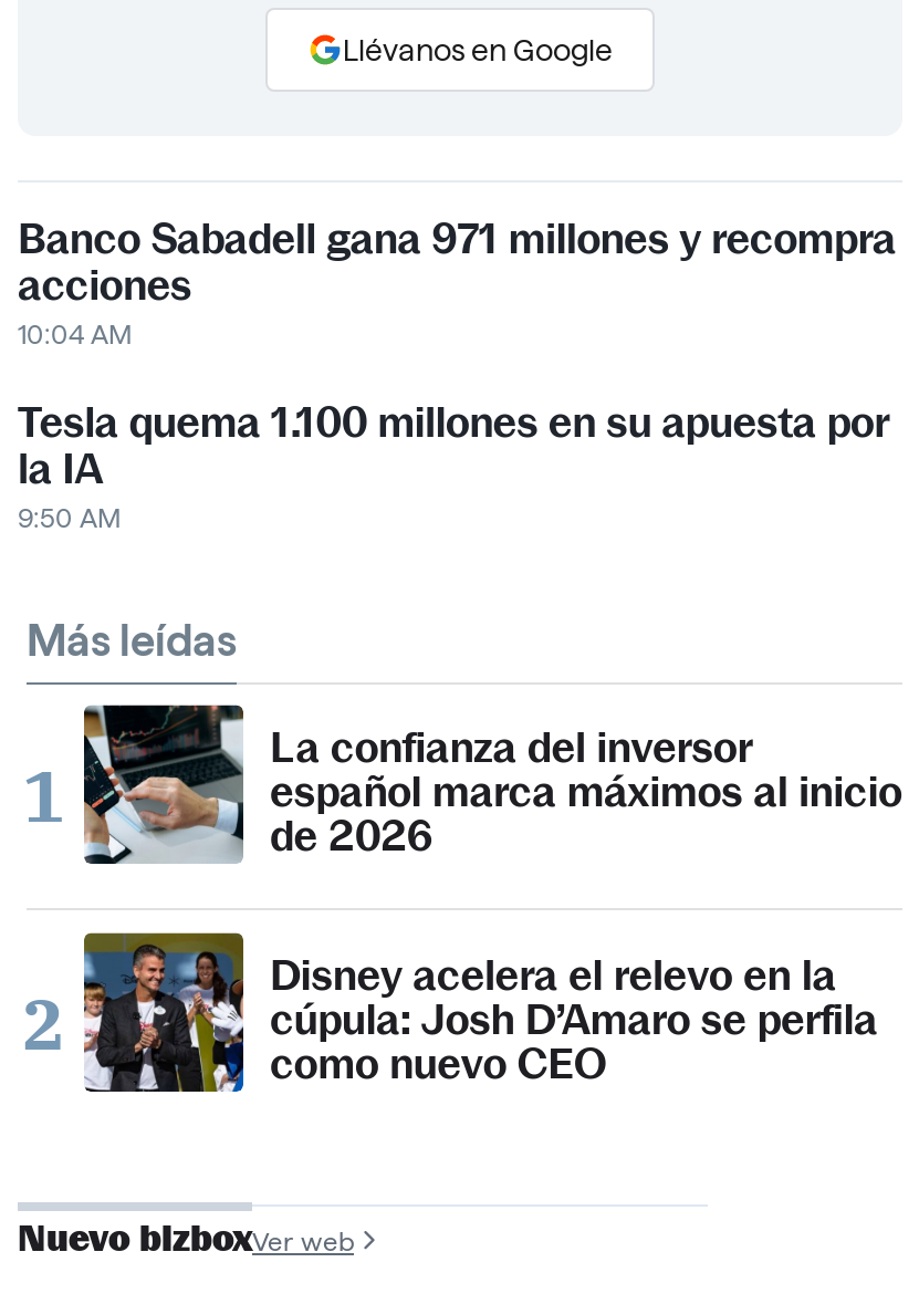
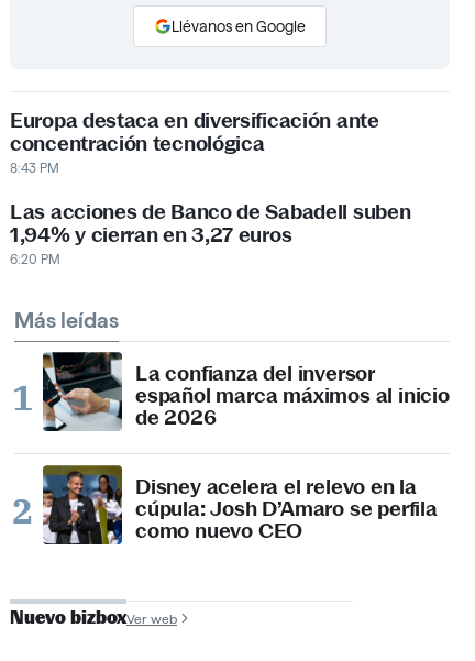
- Banco Sabadell gana 971 millones y recompra
- acciones
- 10:04 AM
+ Europa destaca en diversificación ante
+ concentración tecnológica
+ 8:43 PM

- Tesla quema 1.100 millones en su apuesta por
- la IA
- 9:50 AM
+ Las acciones de Banco de Sabadell suben
+ 1,94% y cierran en 3,27 euros
+ 6:20 PM
